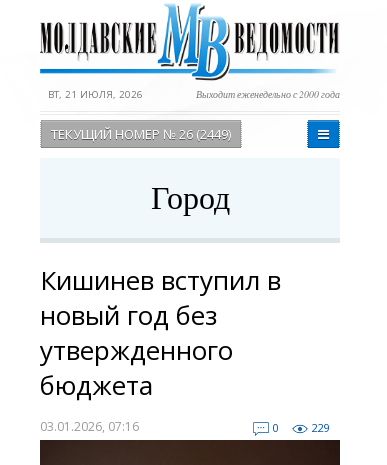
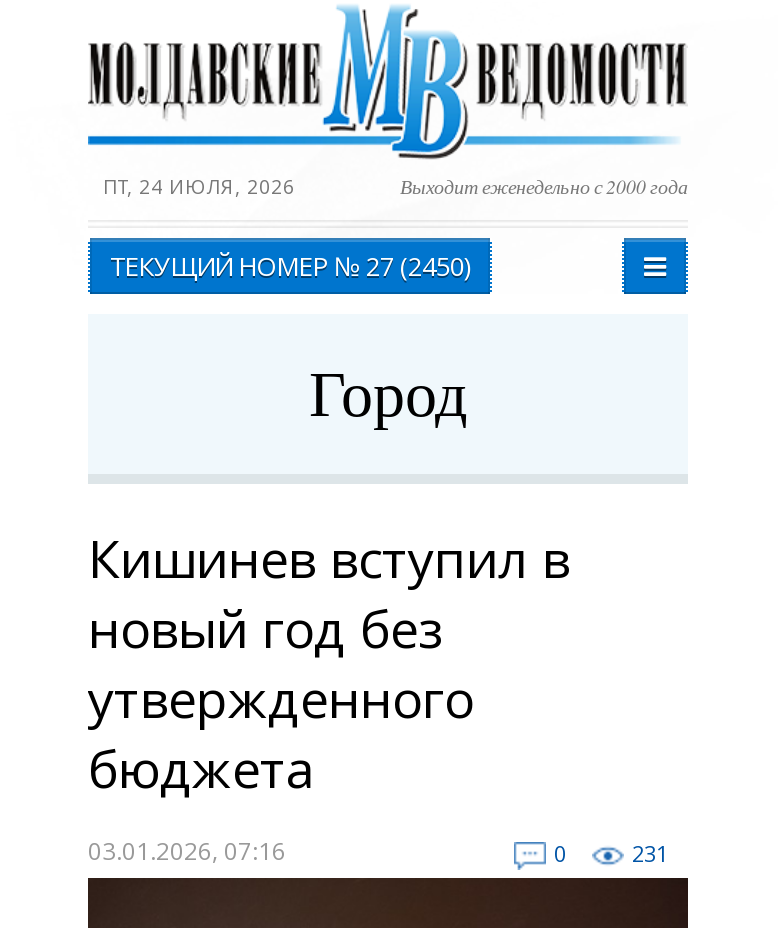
- ВТ, 21 ИЮЛЯ, 2026
+ ПТ, 24 ИЮЛЯ, 2026

- ТЕКУЩИЙ НОМЕР № 26 (2449)
+ ТЕКУЩИЙ НОМЕР № 27 (2450)

- 229
+ 231
